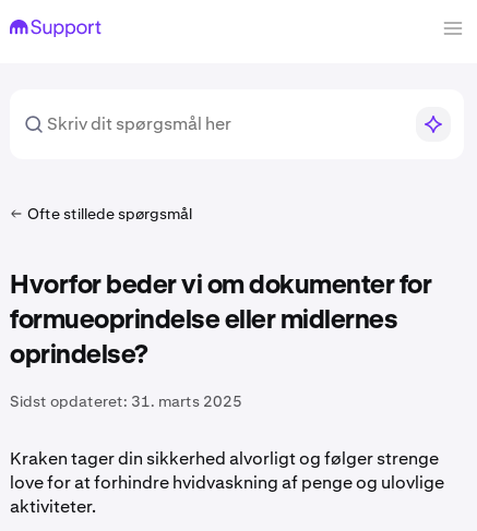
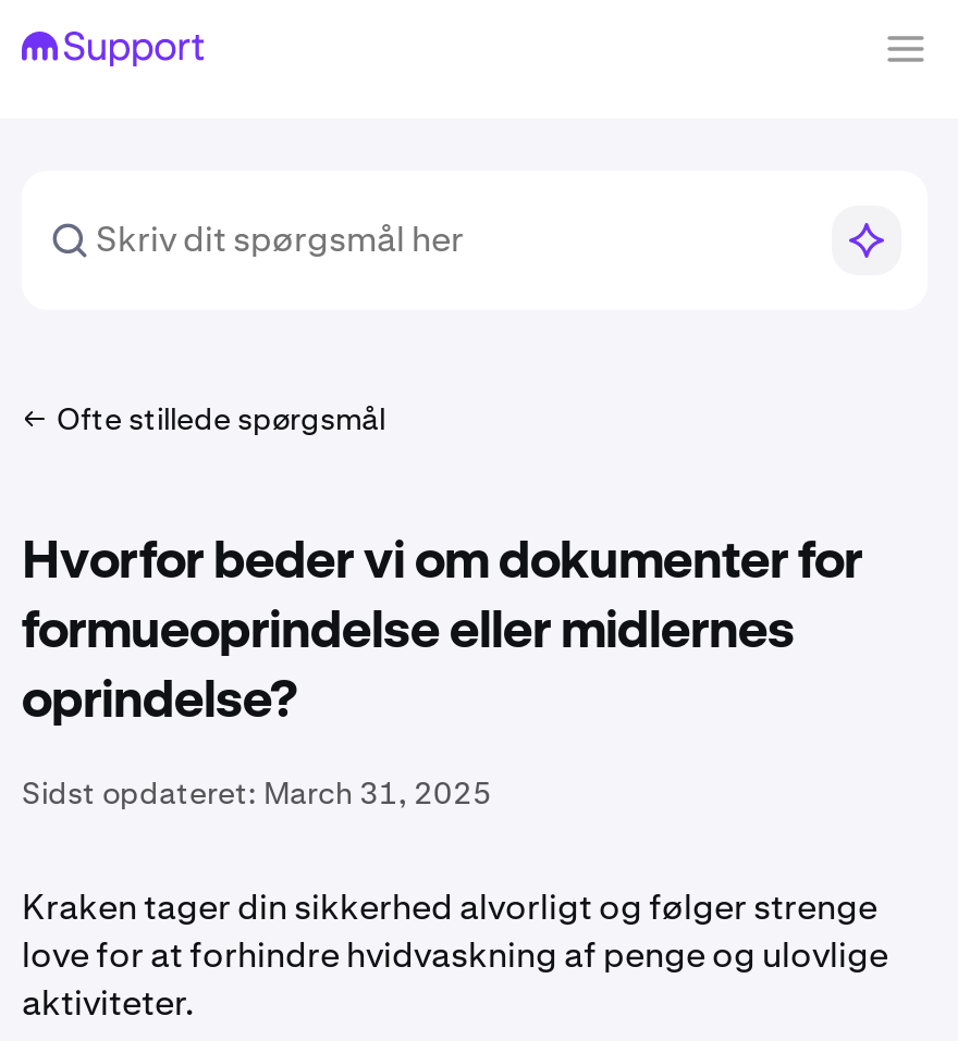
- Sidst opdateret: 31. marts 2025
+ Sidst opdateret: March 31, 2025
